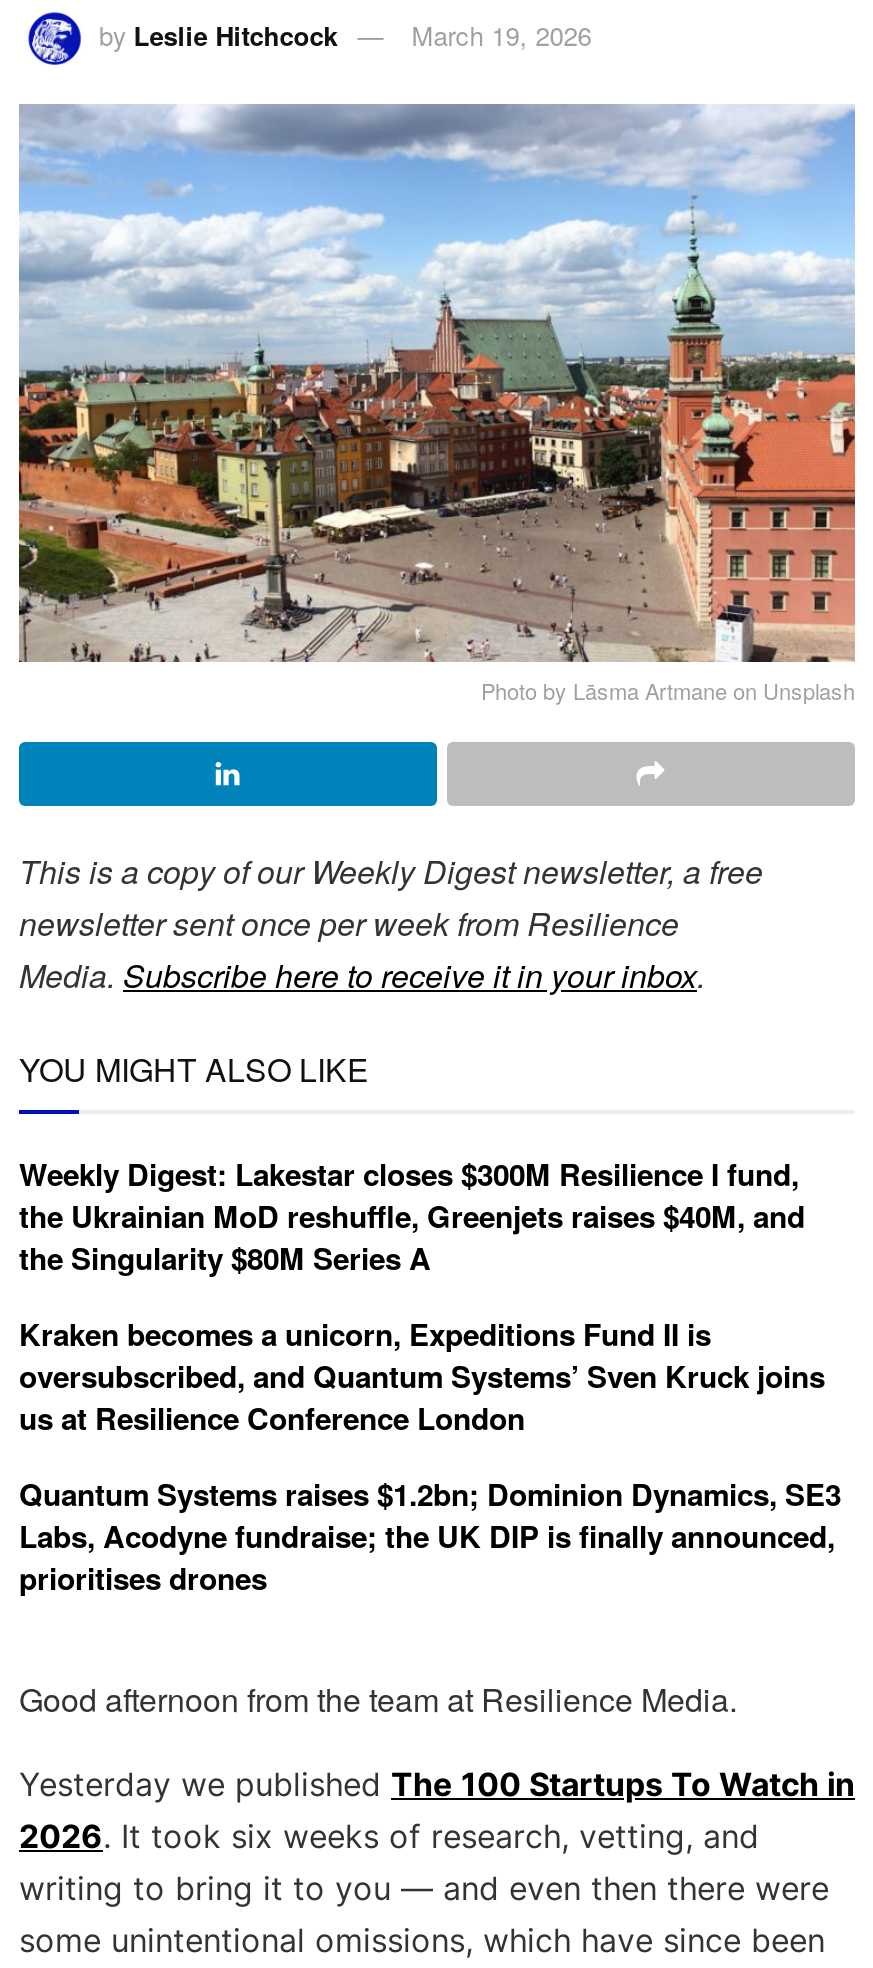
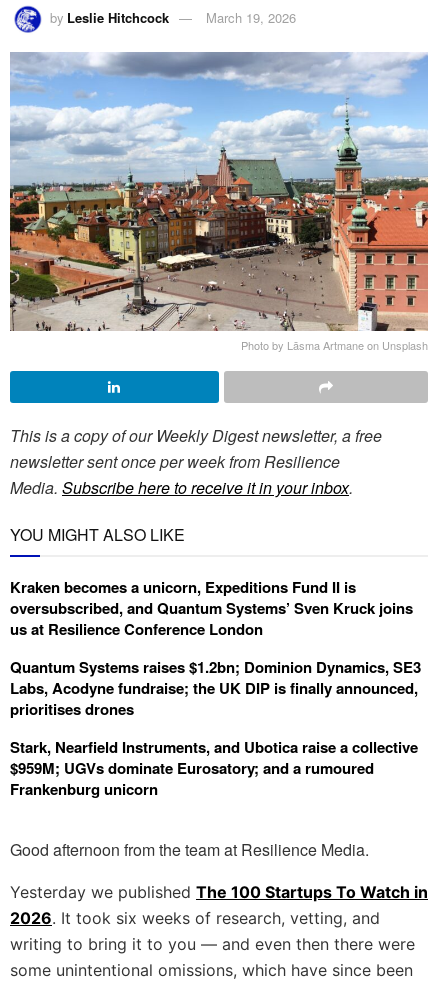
- Weekly Digest: Lakestar closes $300M Resilience I fund,
- the Ukrainian MoD reshuffle, Greenjets raises $40M, and
- the Singularity $80M Series A

moved up: Kraken becomes a unicorn, Expeditions Fund II is | oversubscribed, and Quantum Systems’ Sven Kruck joins | us at Resilience Conference London | Quantum Systems raises $1.2bn; Dominion Dynamics, SE3 | Labs, Acodyne fundraise; the UK DIP is finally announced, | prioritises drones

+ Stark, Nearfield Instruments, and Ubotica raise a collective
+ $959M; UGVs dominate Eurosatory; and a rumoured
+ Frankenburg unicorn
